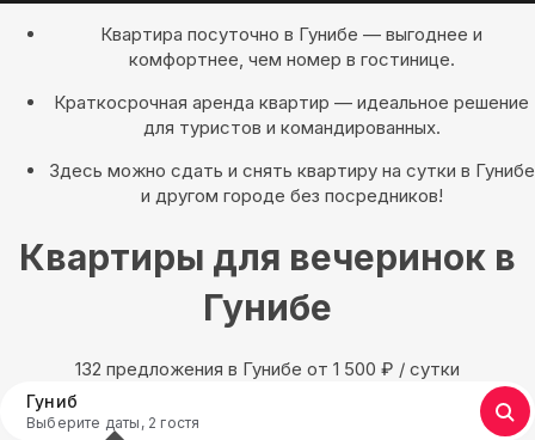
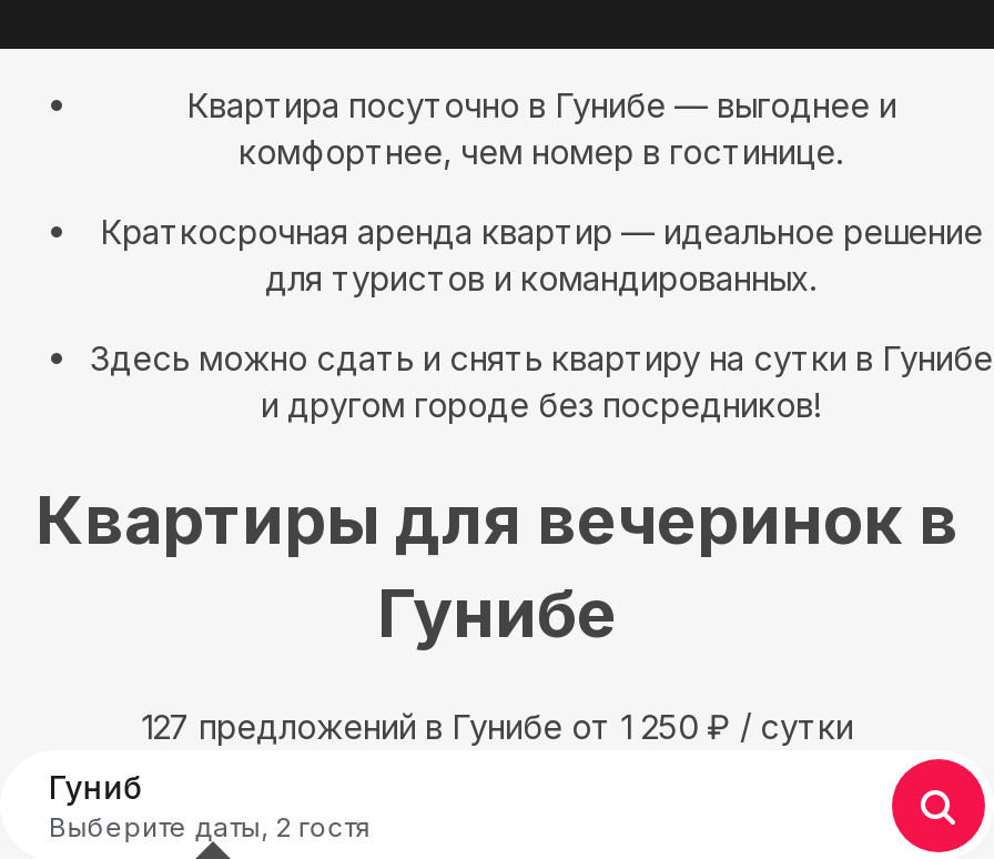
- 132 предложения в Гунибе oт 1 500 ₽ / сутки
+ 127 предложений в Гунибе oт 1 250 ₽ / сутки
